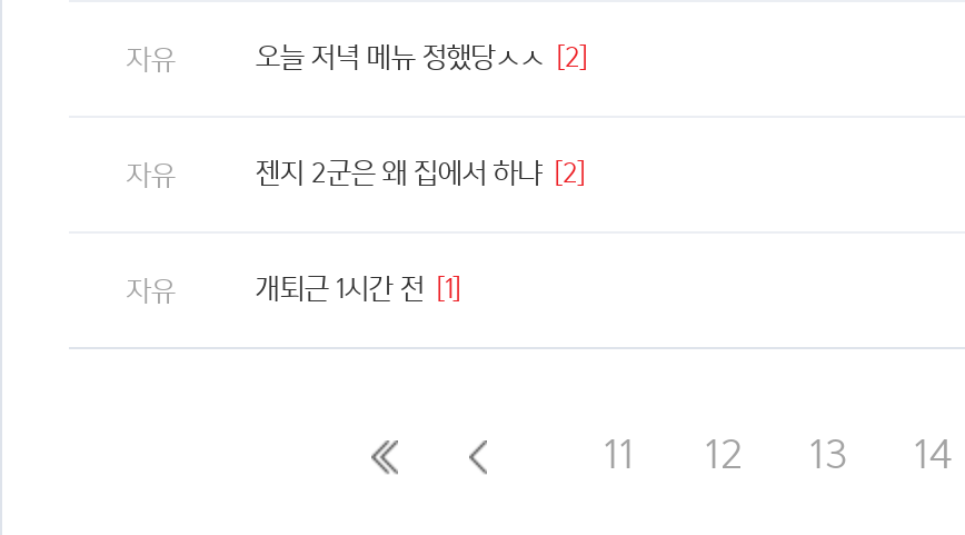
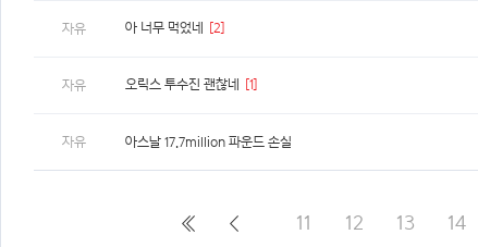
- 오늘 저녁 메뉴 정했당ㅅㅅ [2]
+ 아 너무 먹었네 [2]

- 젠지 2군은 왜 집에서 하냐 [2]
+ 오릭스 투수진 괜찮네 [1]

- 개퇴근 1시간 전 [1]
+ 아스날 17.7million 파운드 손실
